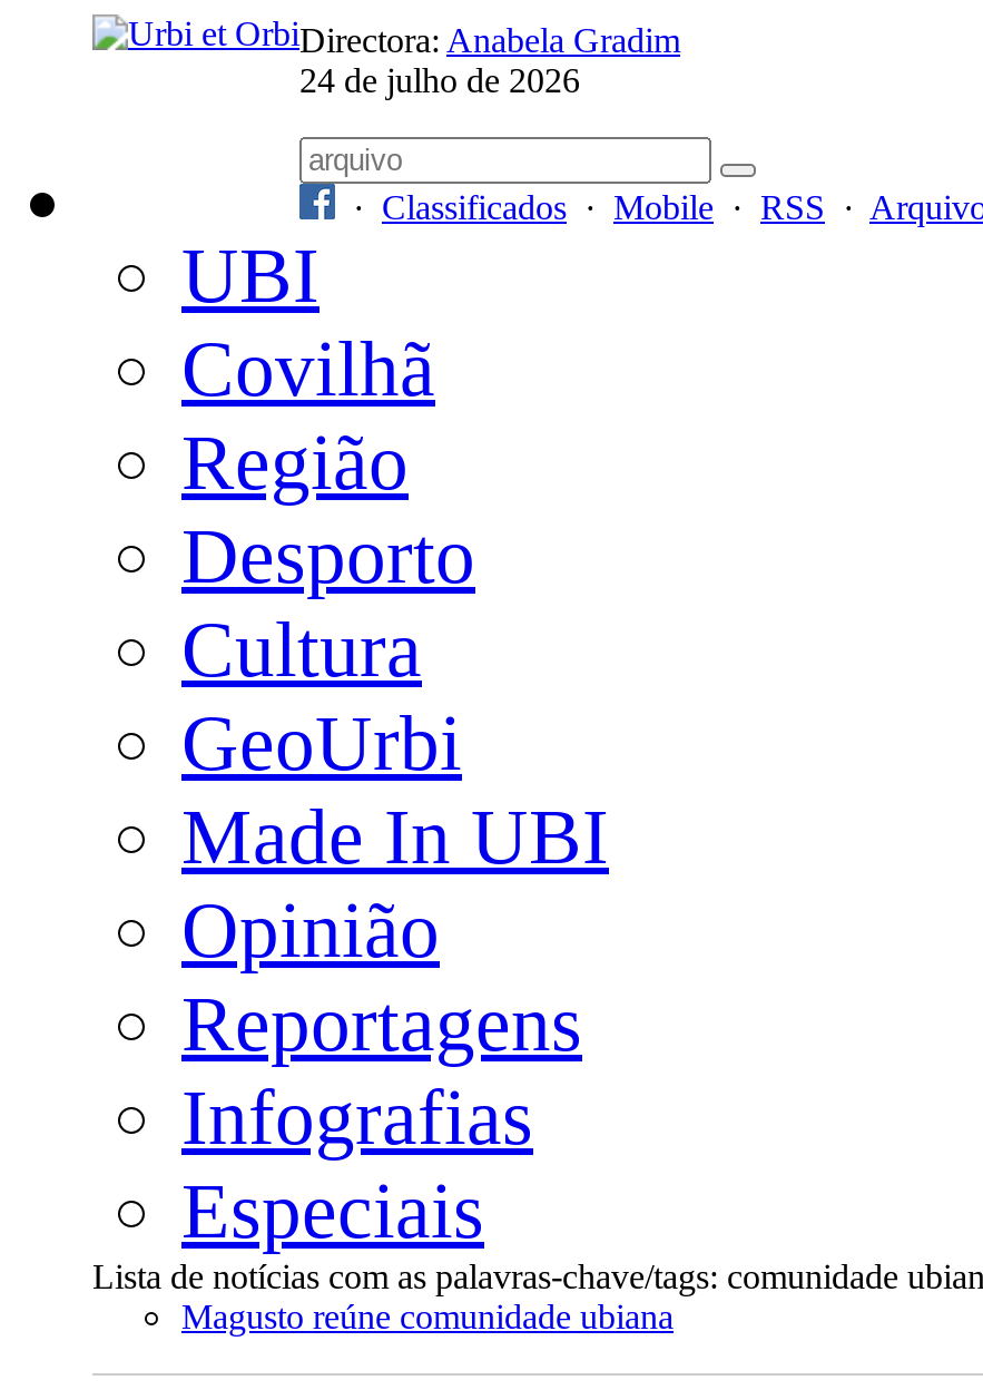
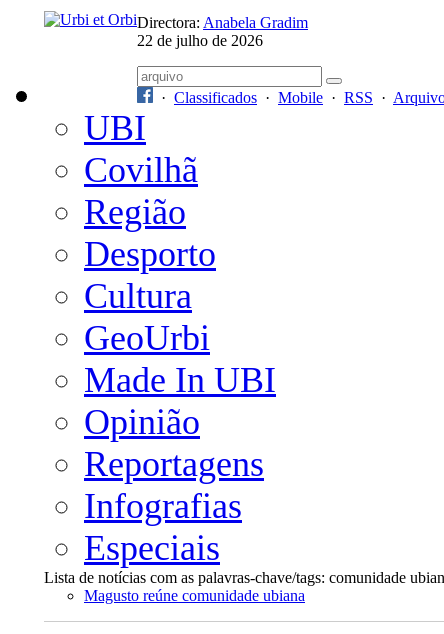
- 24 de julho de 2026
+ 22 de julho de 2026
